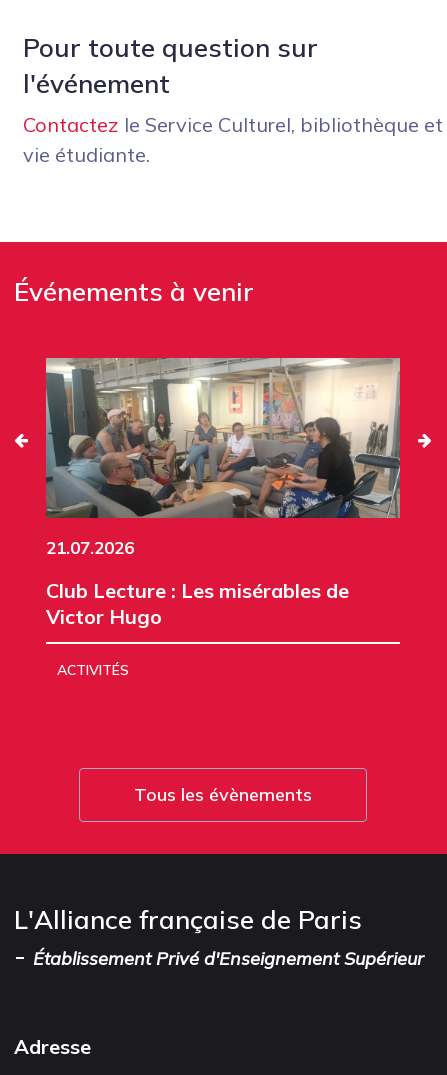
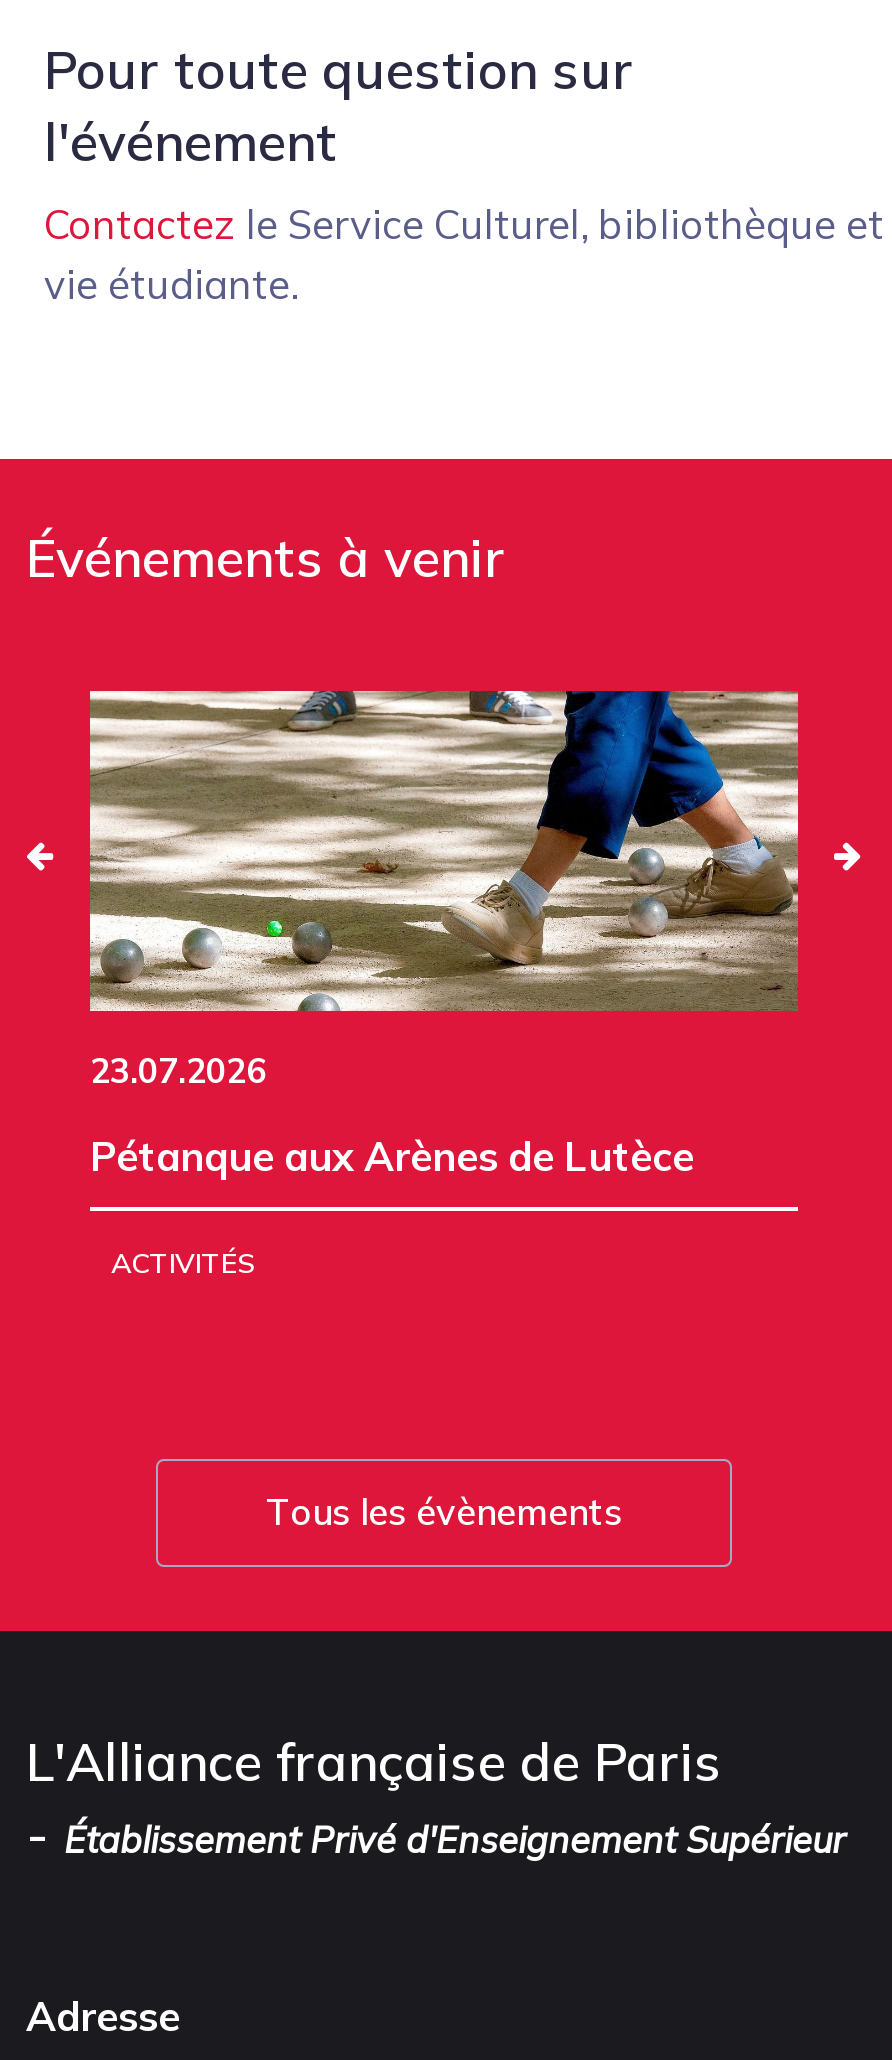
- [image]
- 21.07.2026
+ [image]
+ 23.07.2026

- Club Lecture : Les misérables de
- Victor Hugo
+ Pétanque aux Arènes de Lutèce
